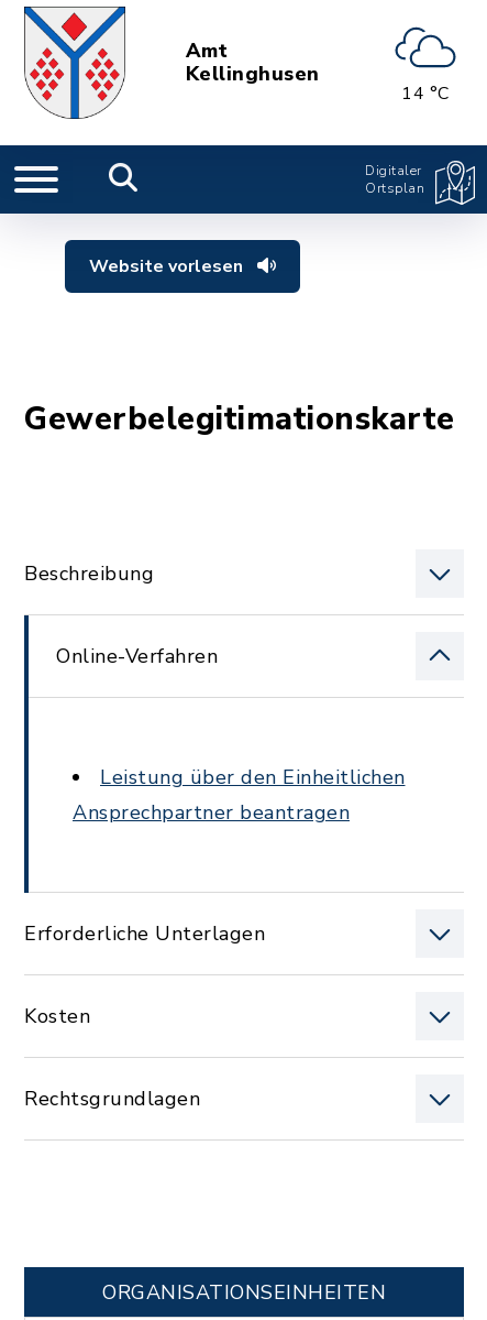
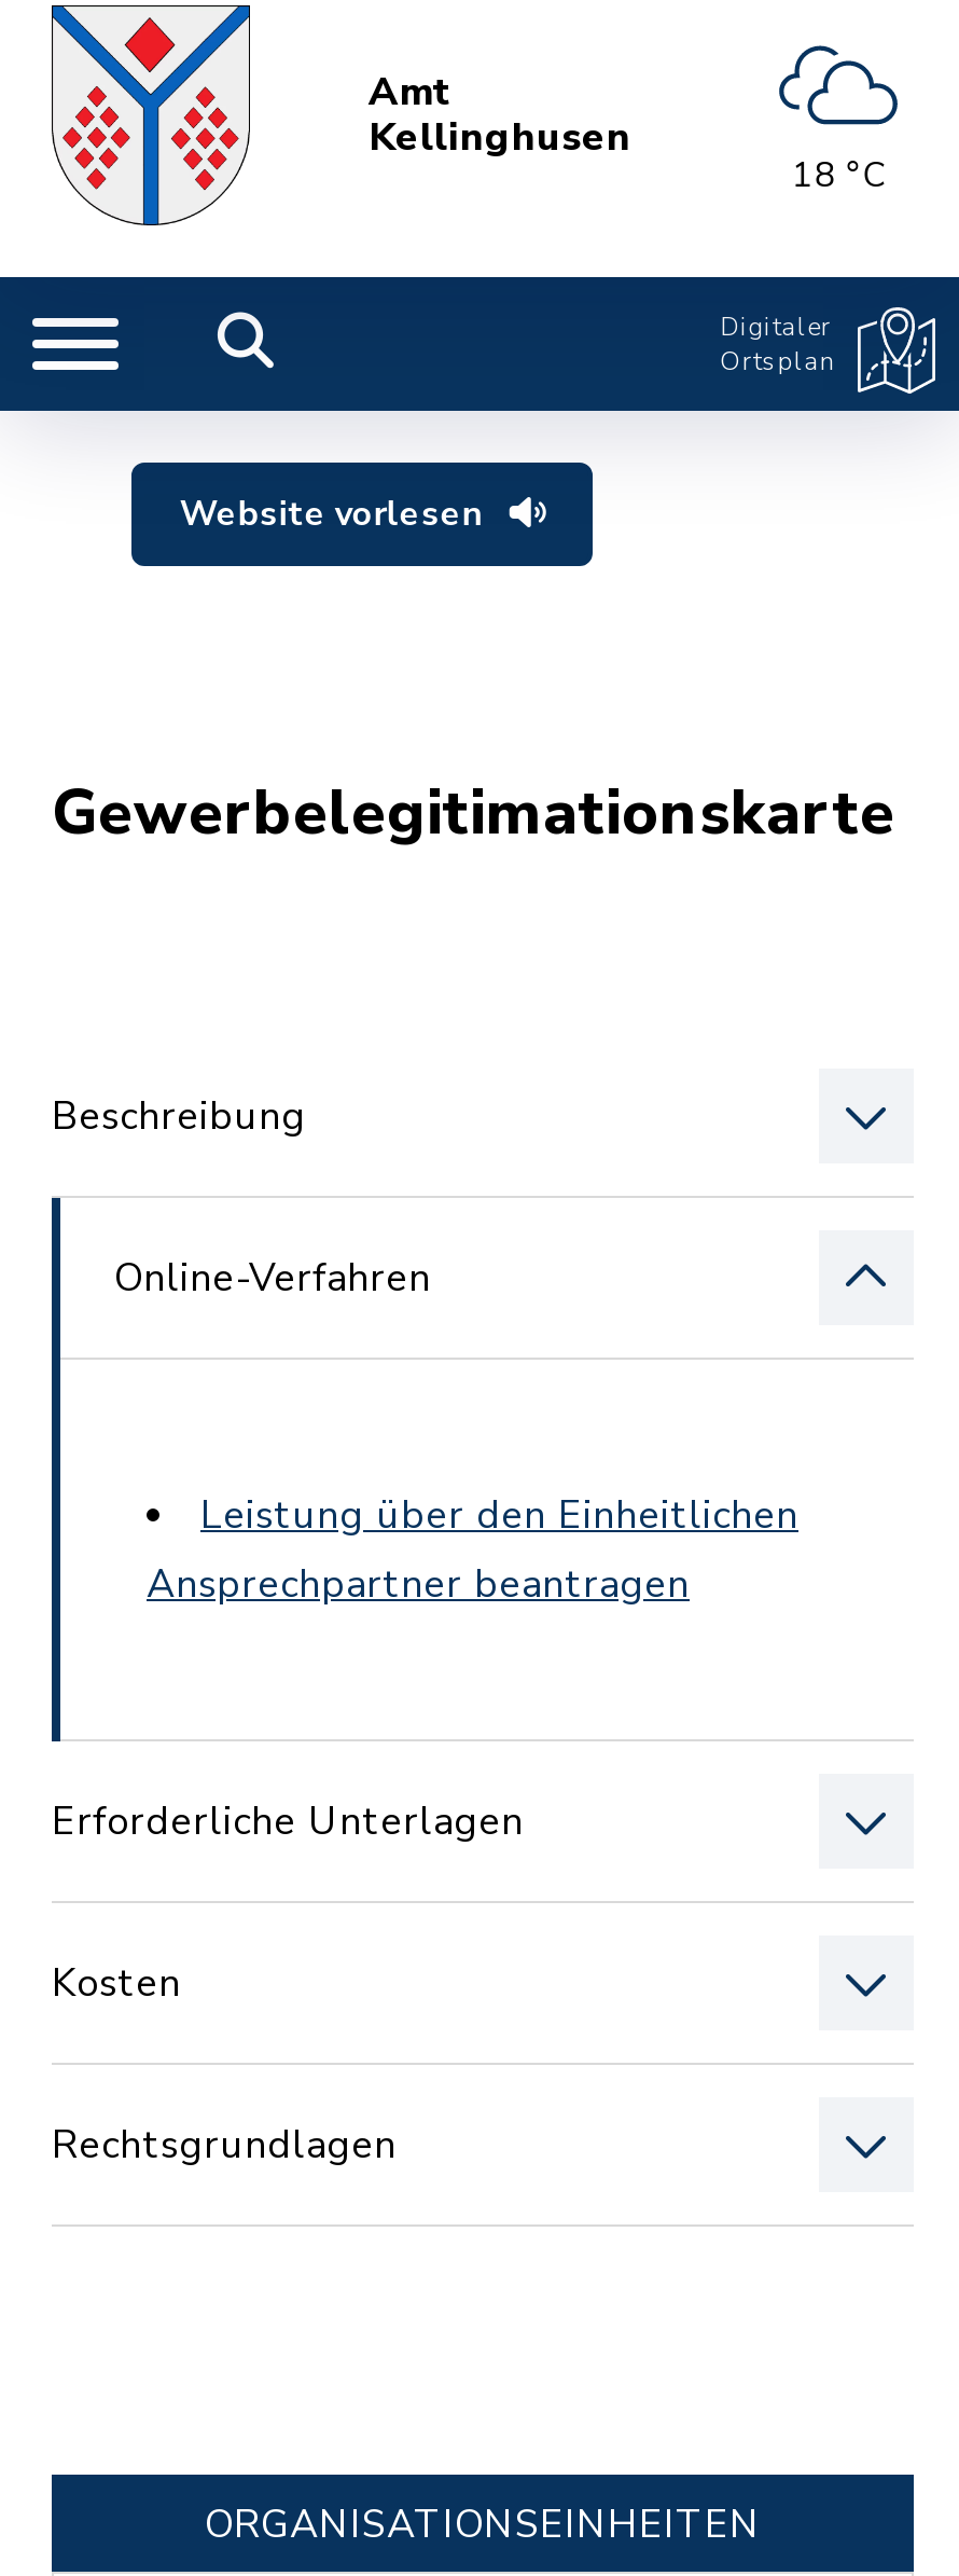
- 14 °C
+ 18 °C
